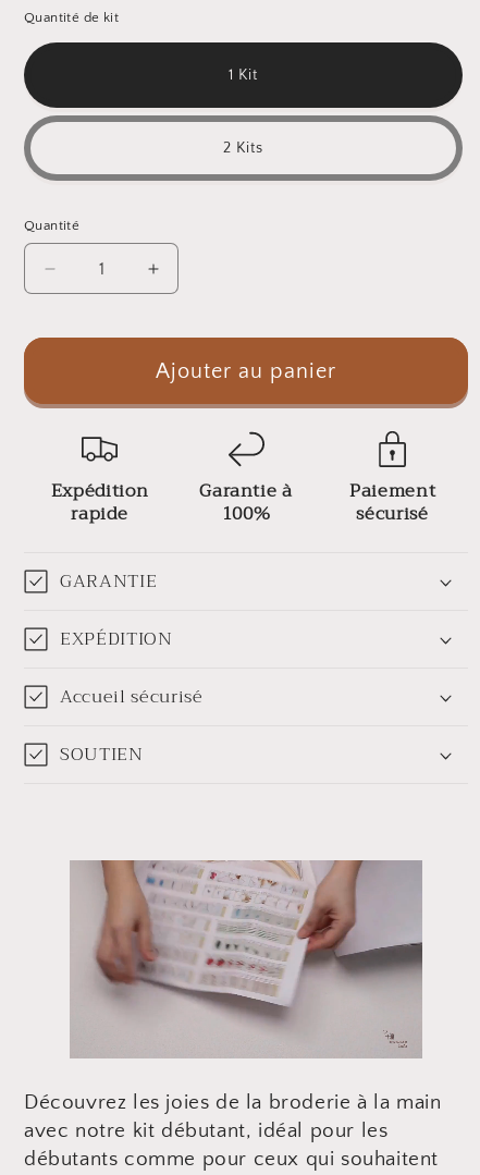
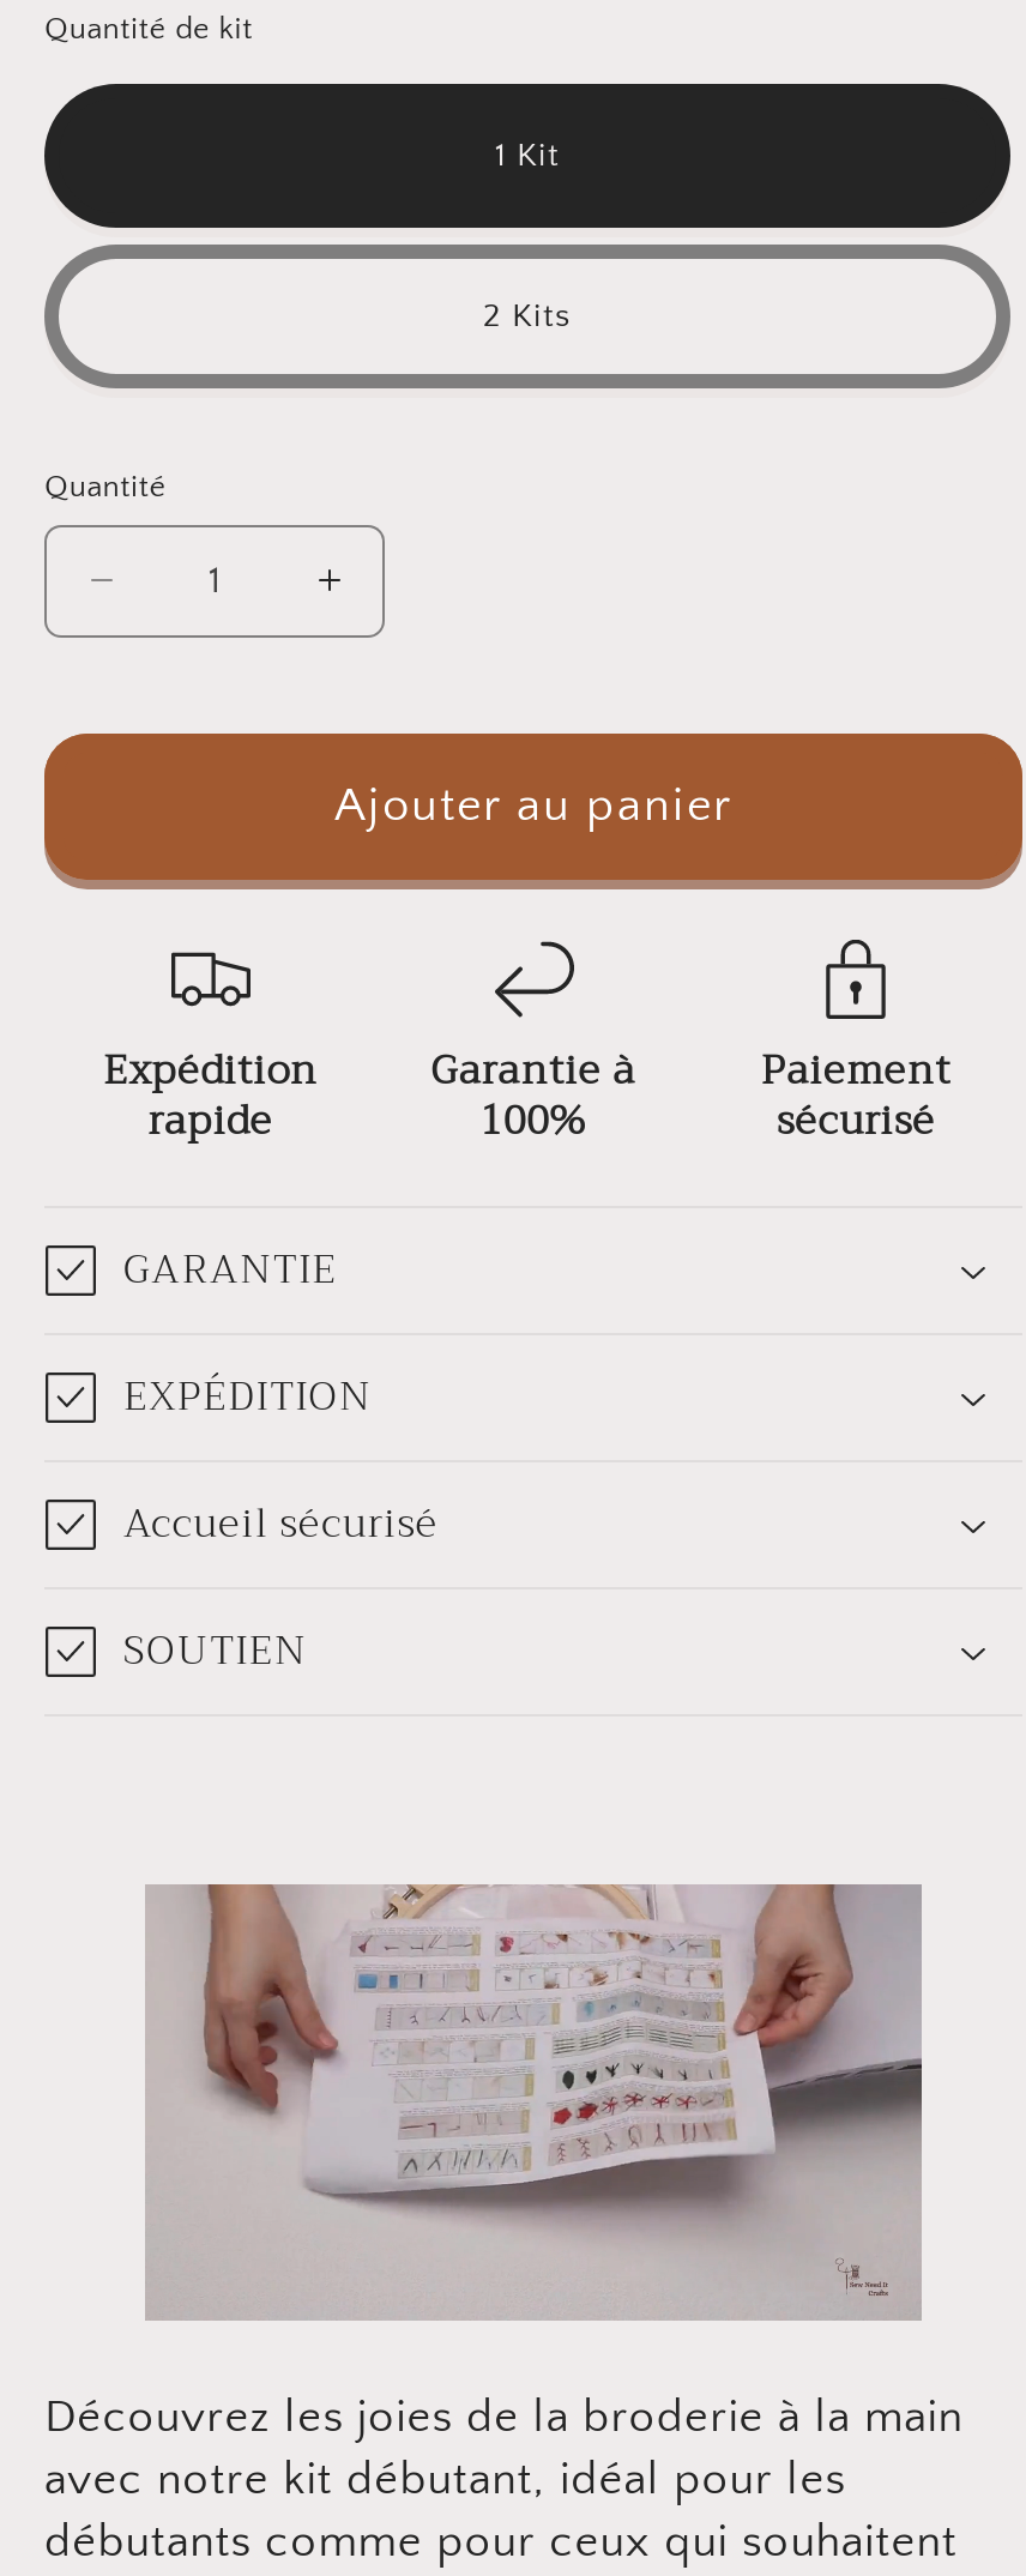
- [image]
+ [image]
